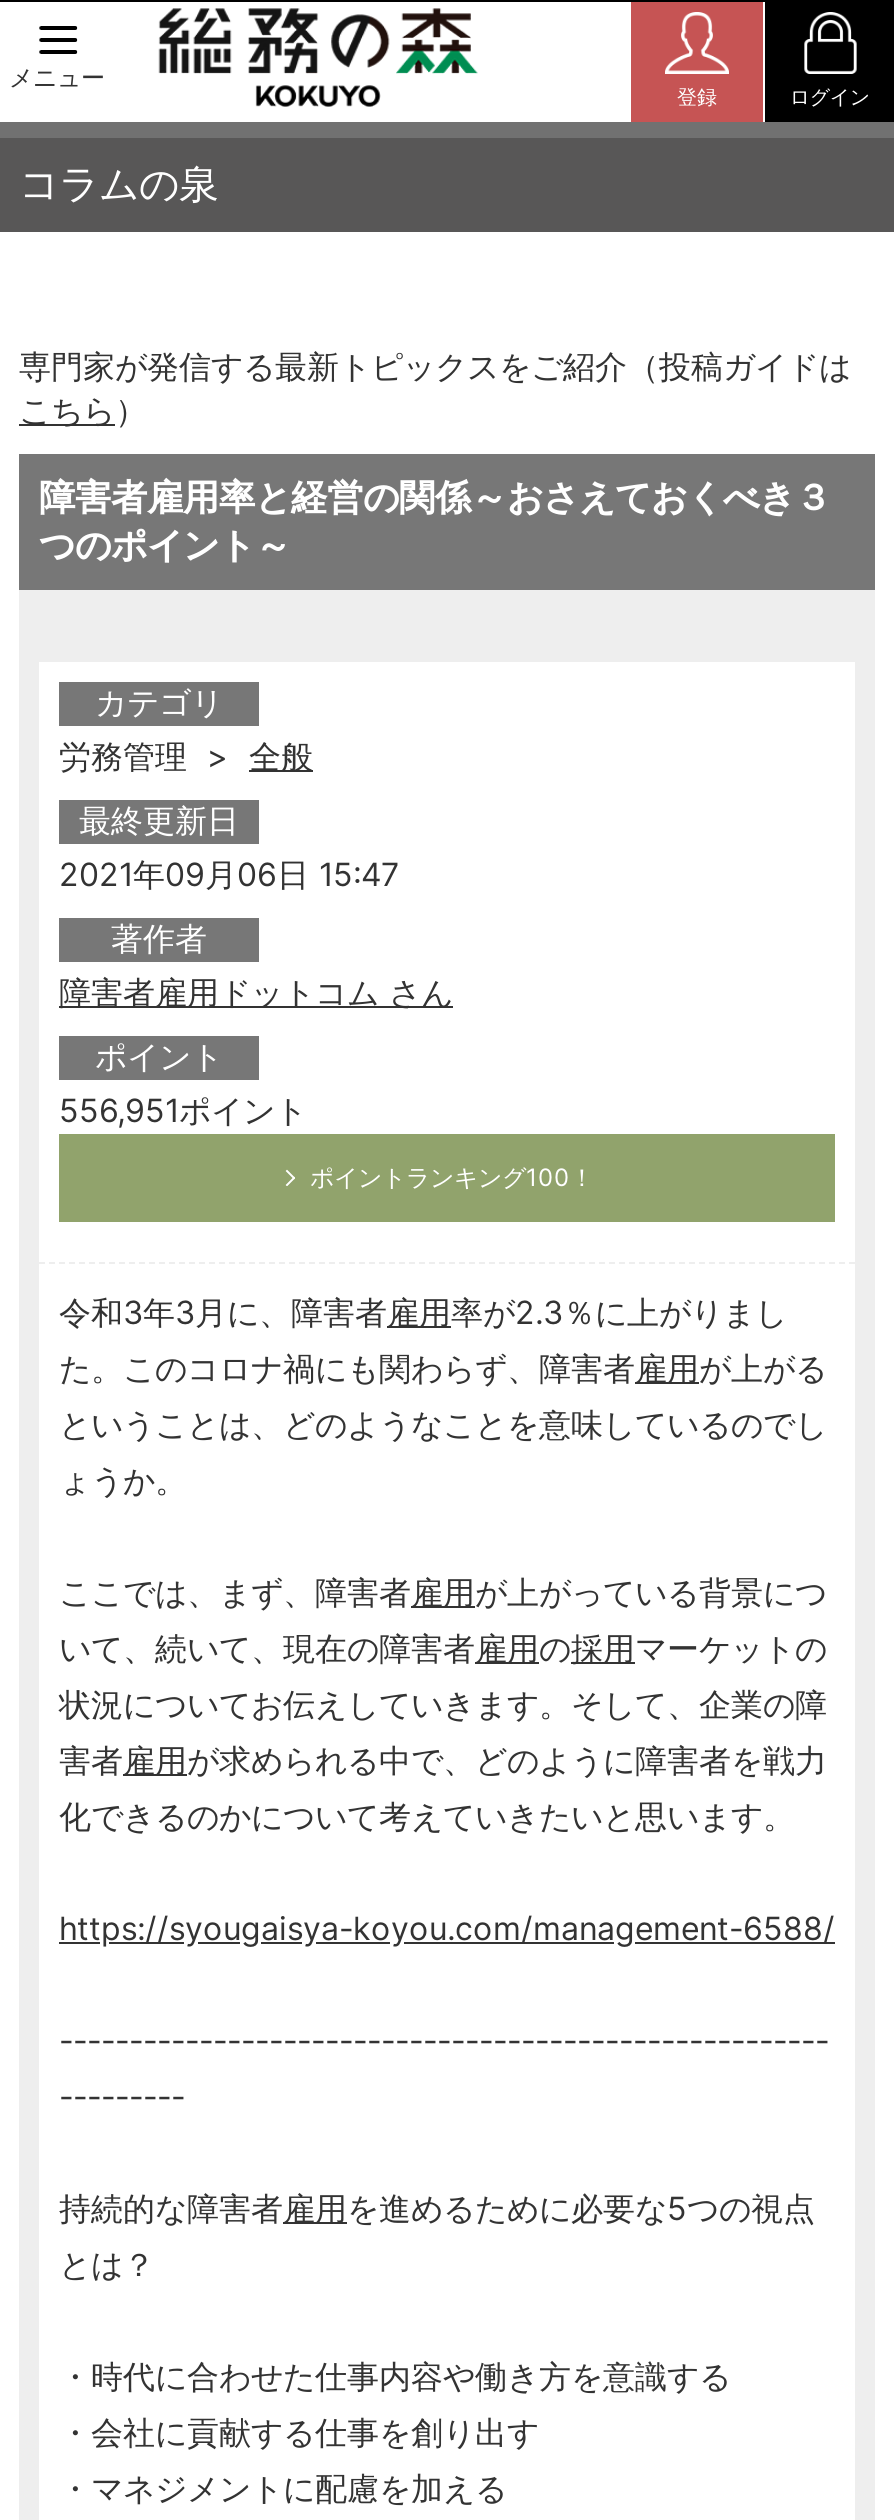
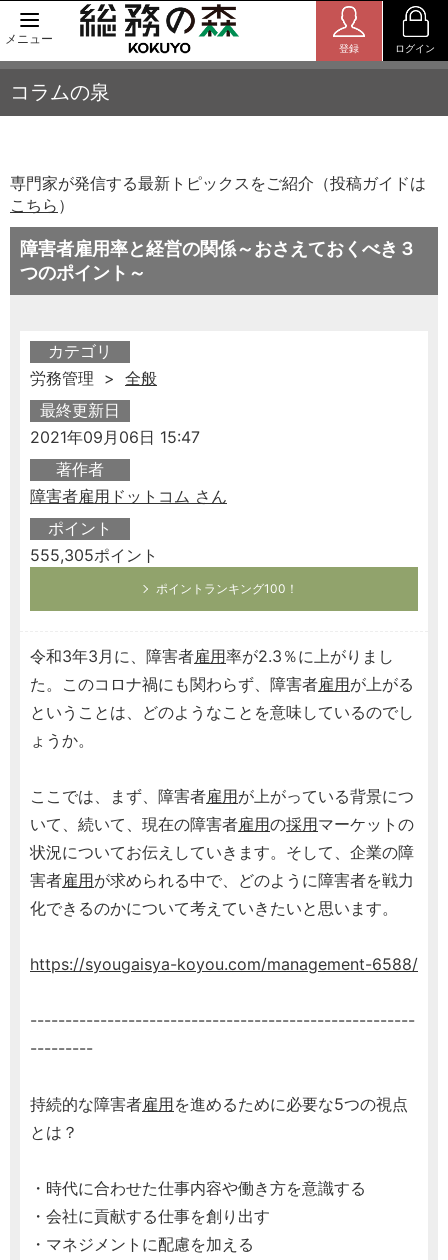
- 556,951ポイント
+ 555,305ポイント
